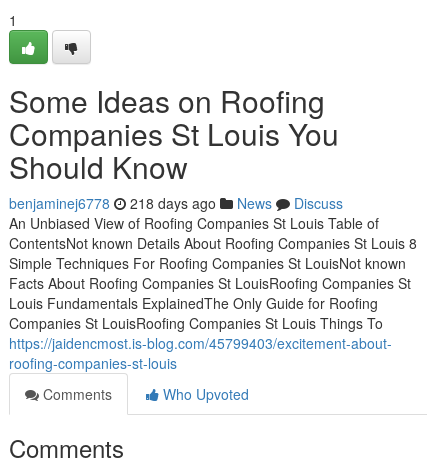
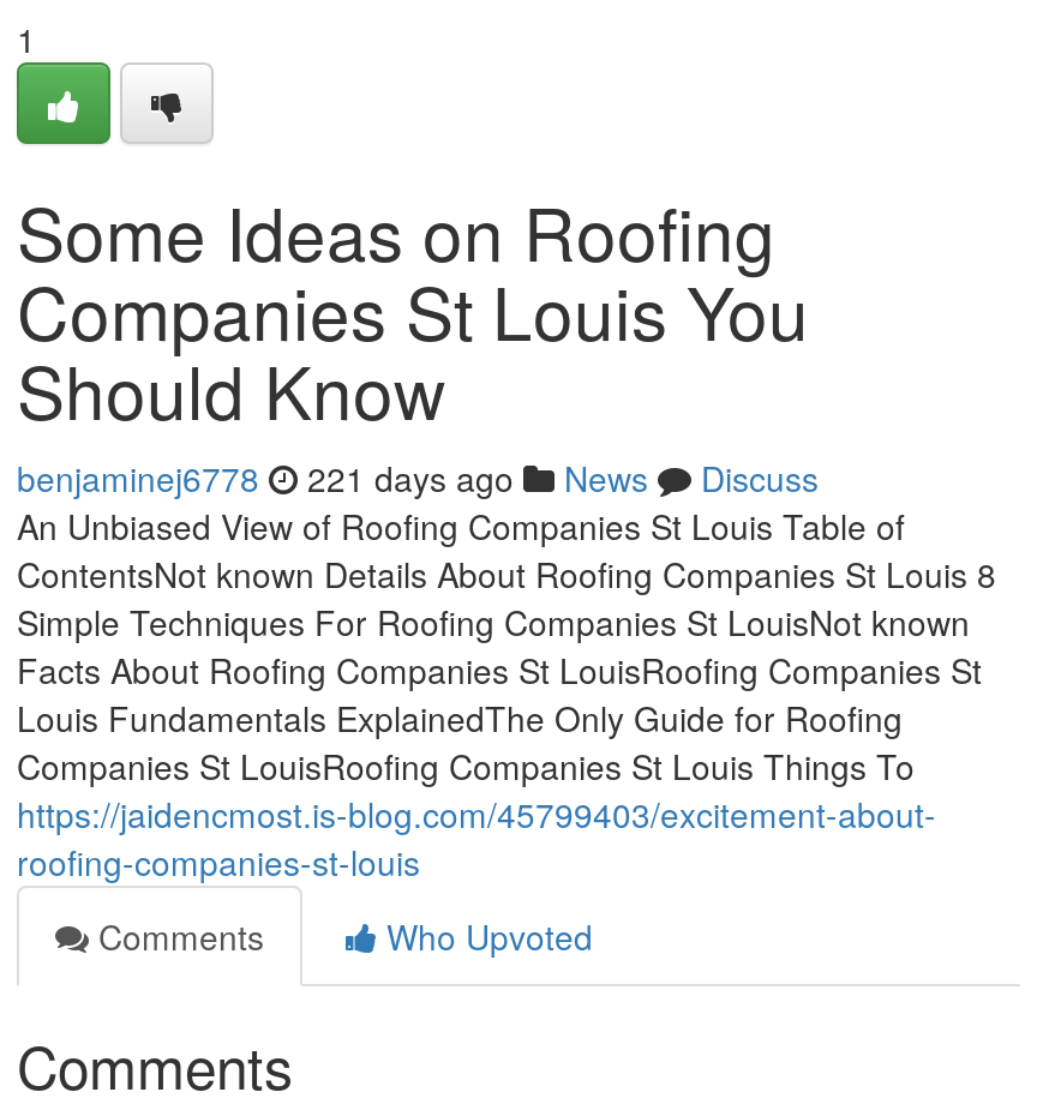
- benjaminej6778 218 days ago News Discuss
+ benjaminej6778 221 days ago News Discuss
